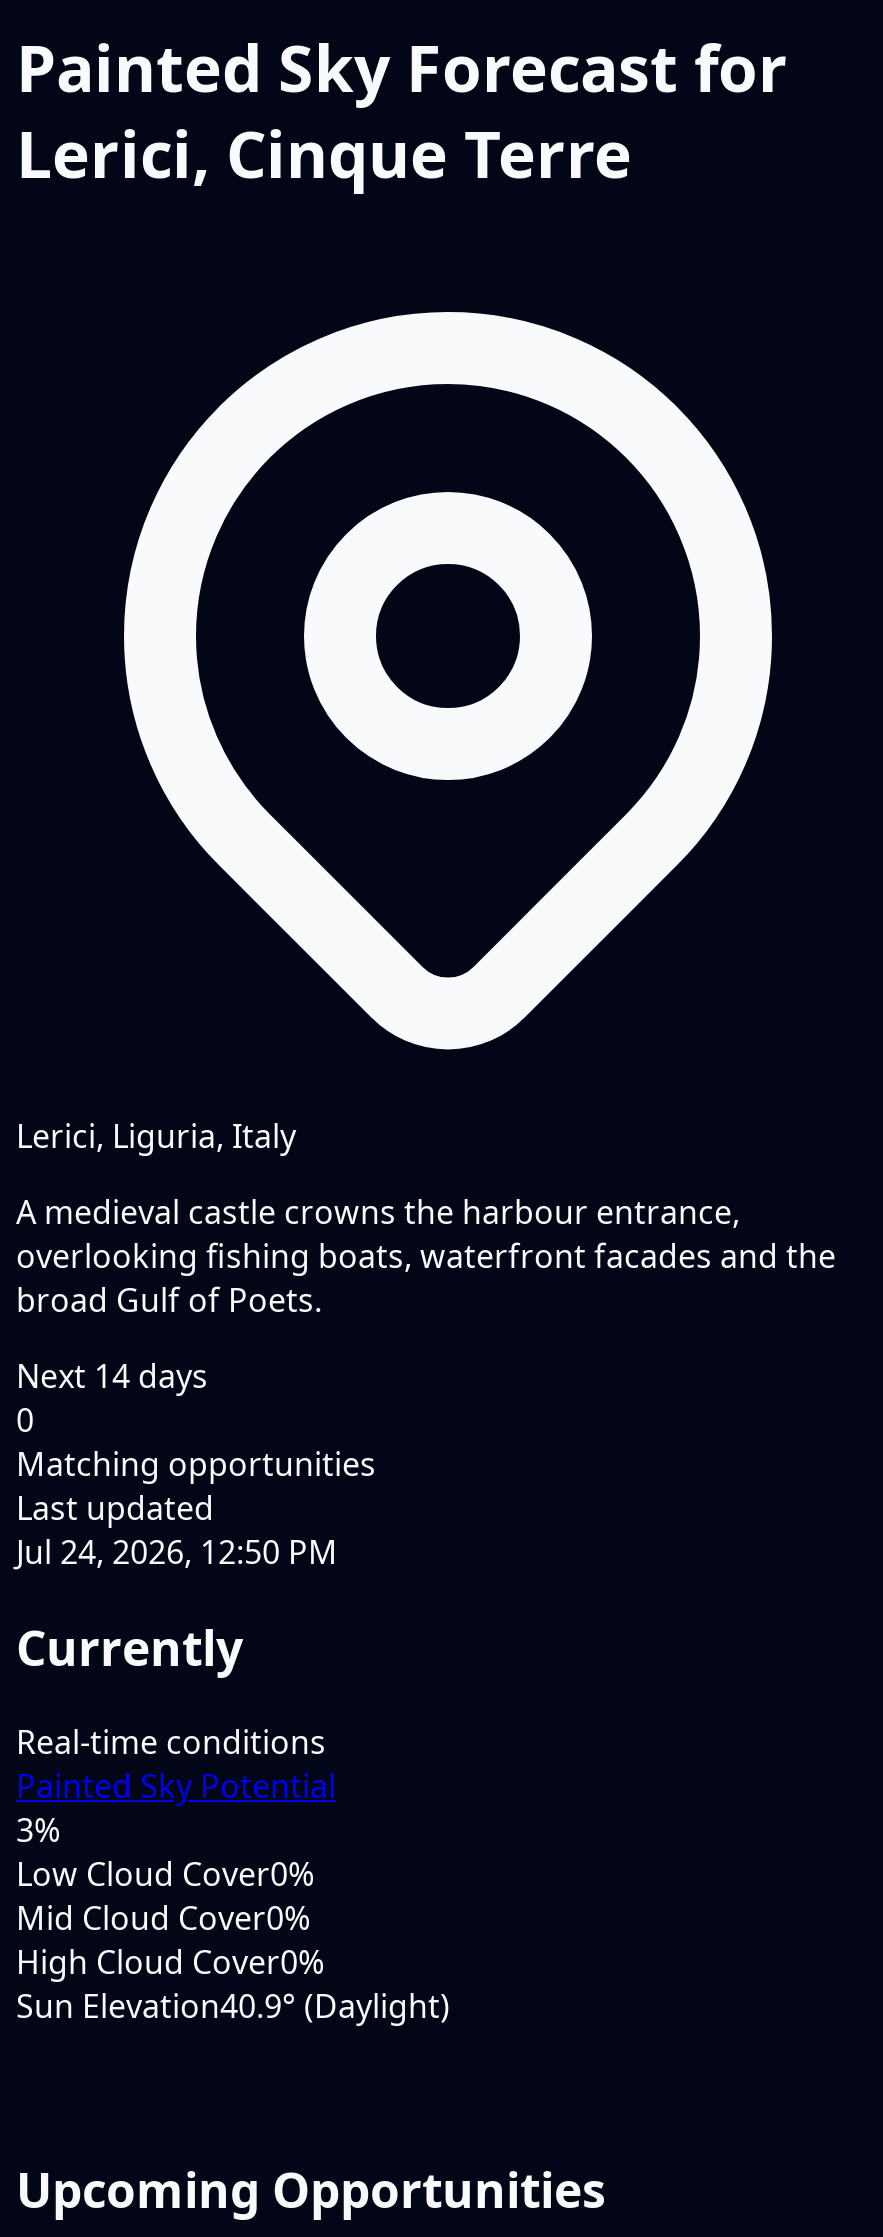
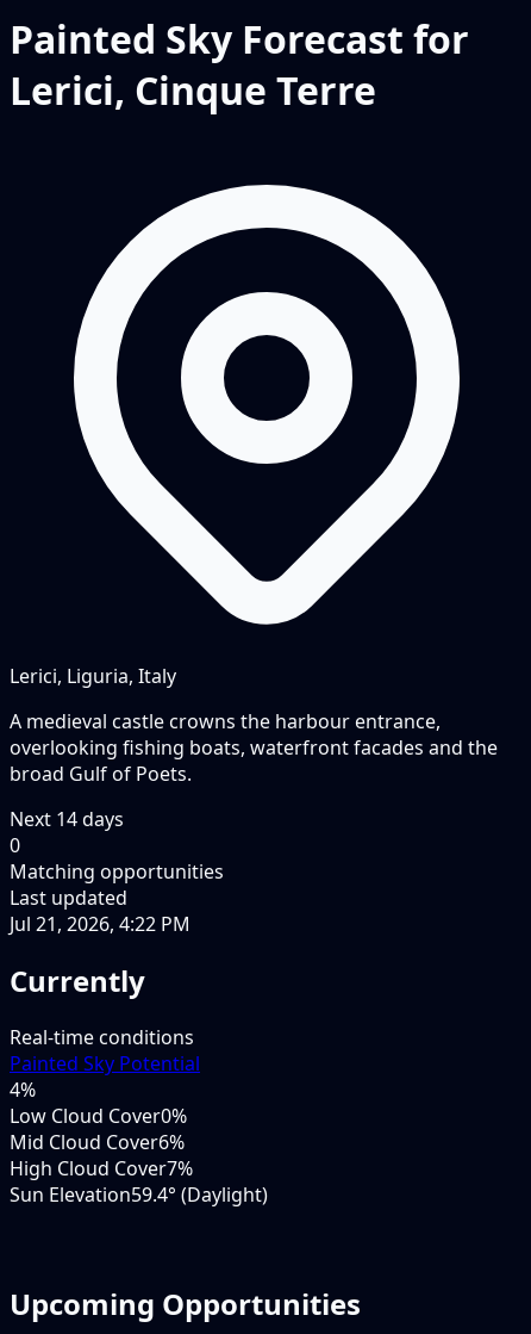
- Jul 24, 2026, 12:50 PM
+ Jul 21, 2026, 4:22 PM

- 3%
+ 4%

- Mid Cloud Cover0%
+ Mid Cloud Cover6%

- High Cloud Cover0%
+ High Cloud Cover7%

- Sun Elevation40.9° (Daylight)
+ Sun Elevation59.4° (Daylight)
